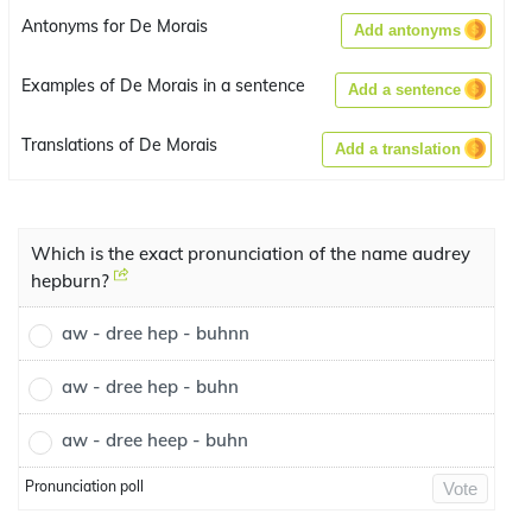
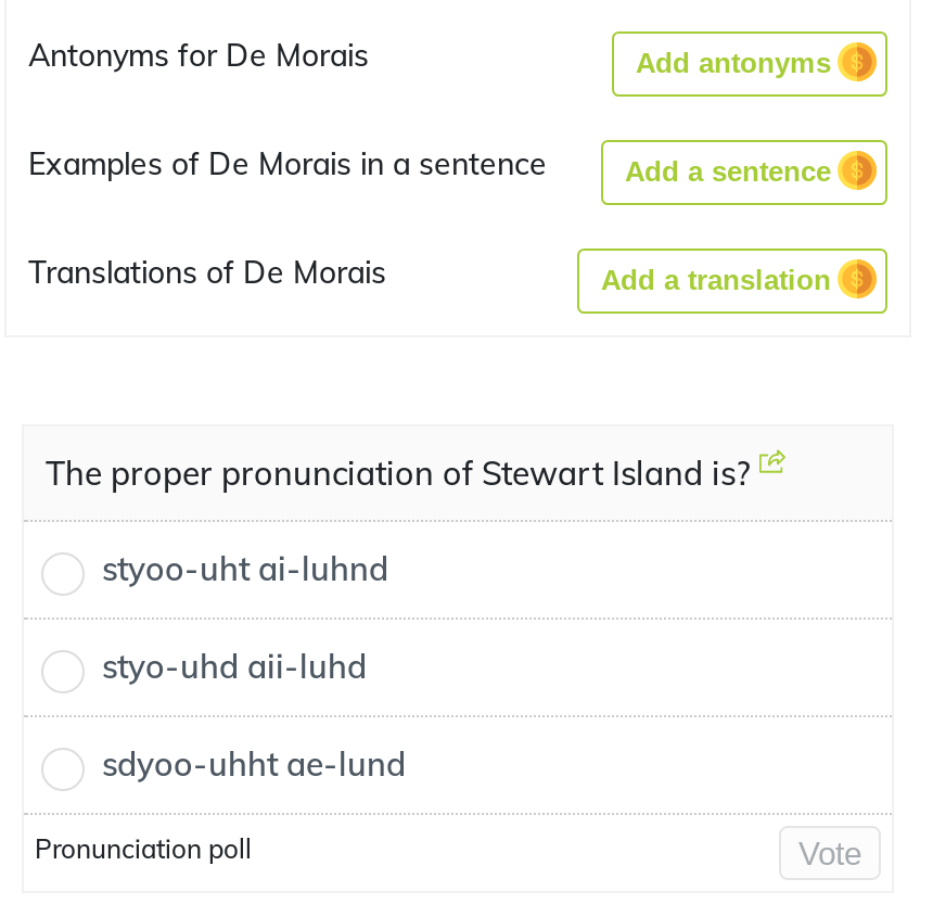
- Which is the exact pronunciation of the name audrey
- hepburn?
+ The proper pronunciation of Stewart Island is?

- aw - dree hep - buhnn
+ styoo-uht ai-luhnd

- aw - dree hep - buhn
+ styo-uhd aii-luhd

- aw - dree heep - buhn
+ sdyoo-uhht ae-lund
